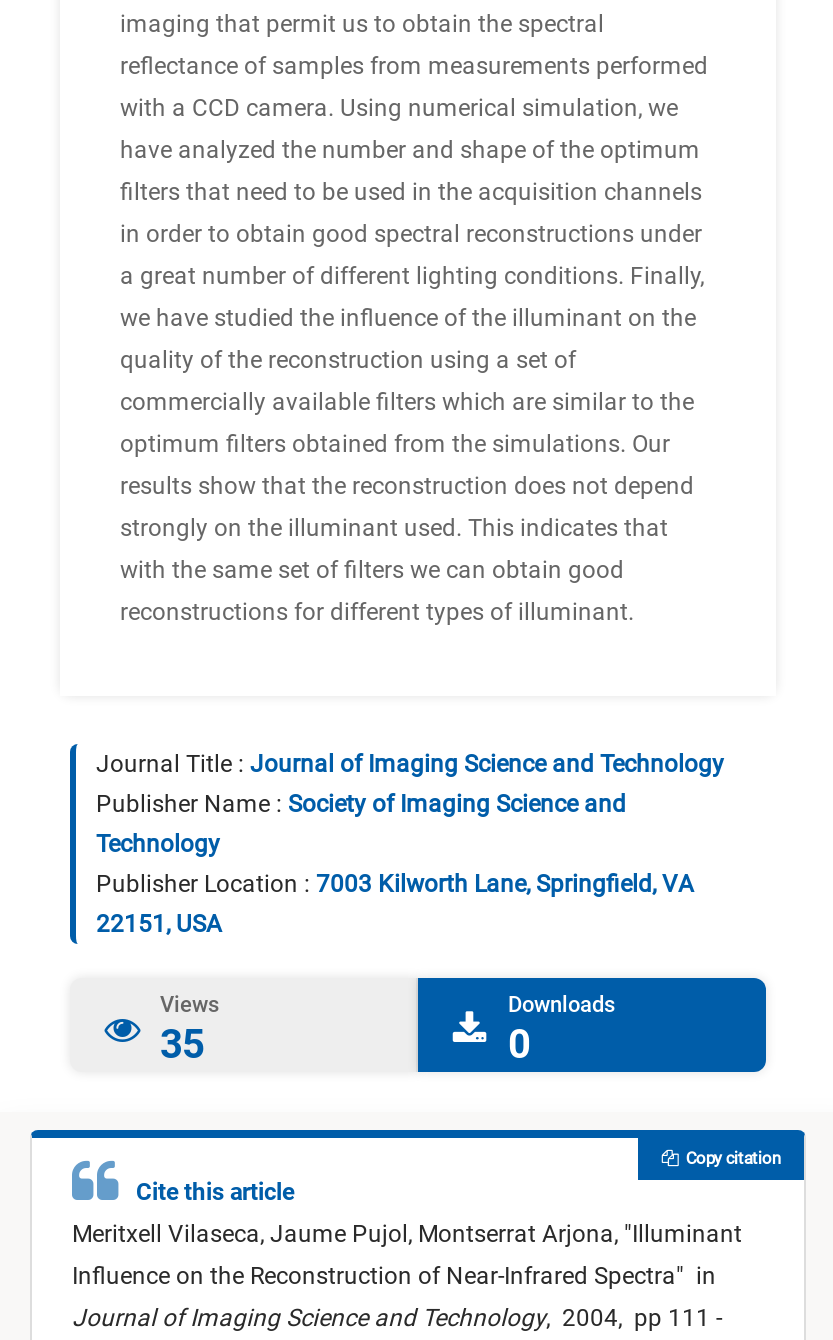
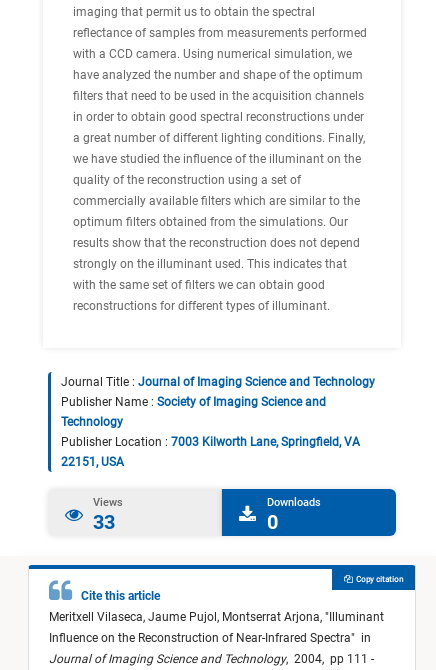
- 35
+ 33
